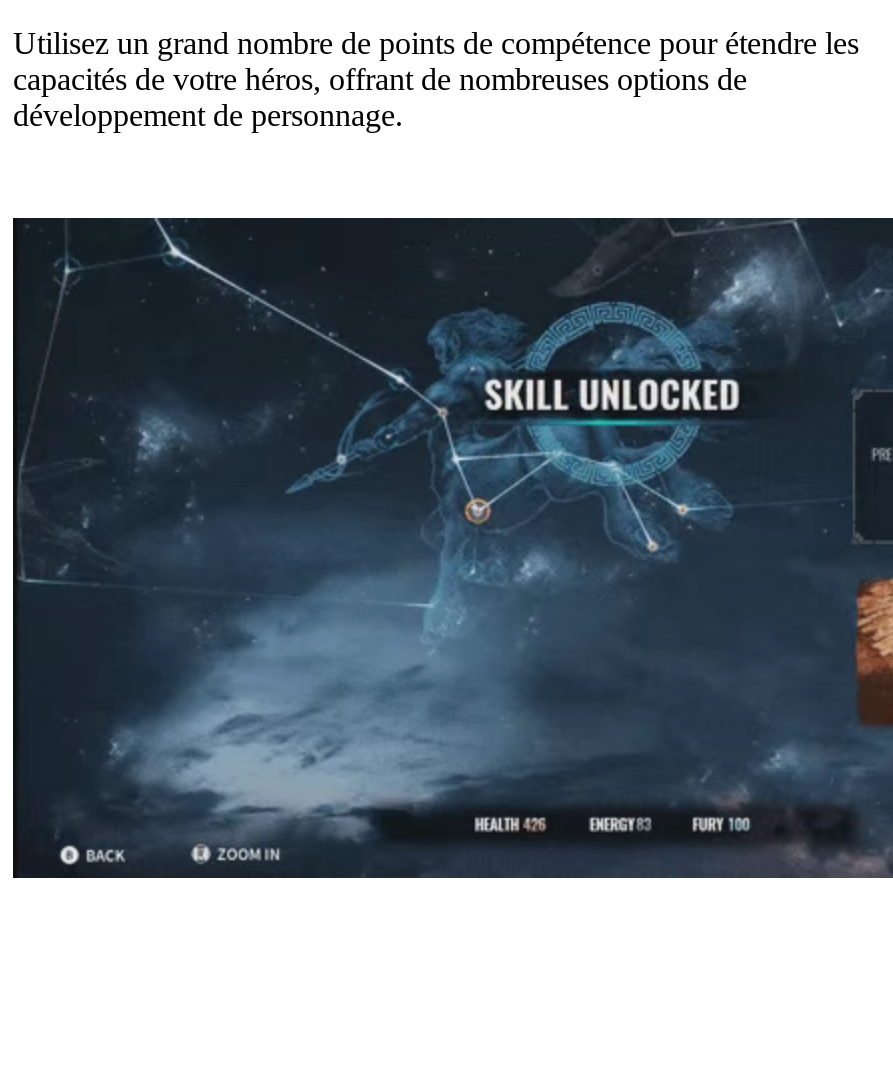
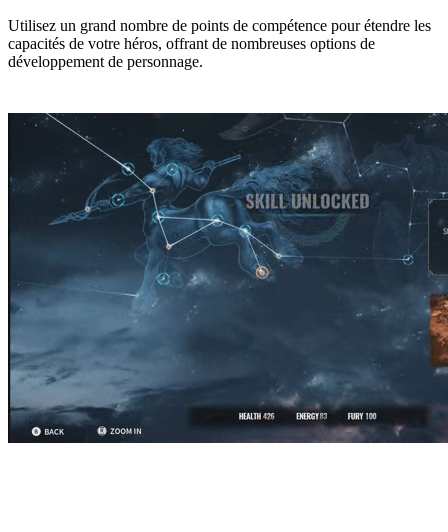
- [image]
+ [image]
